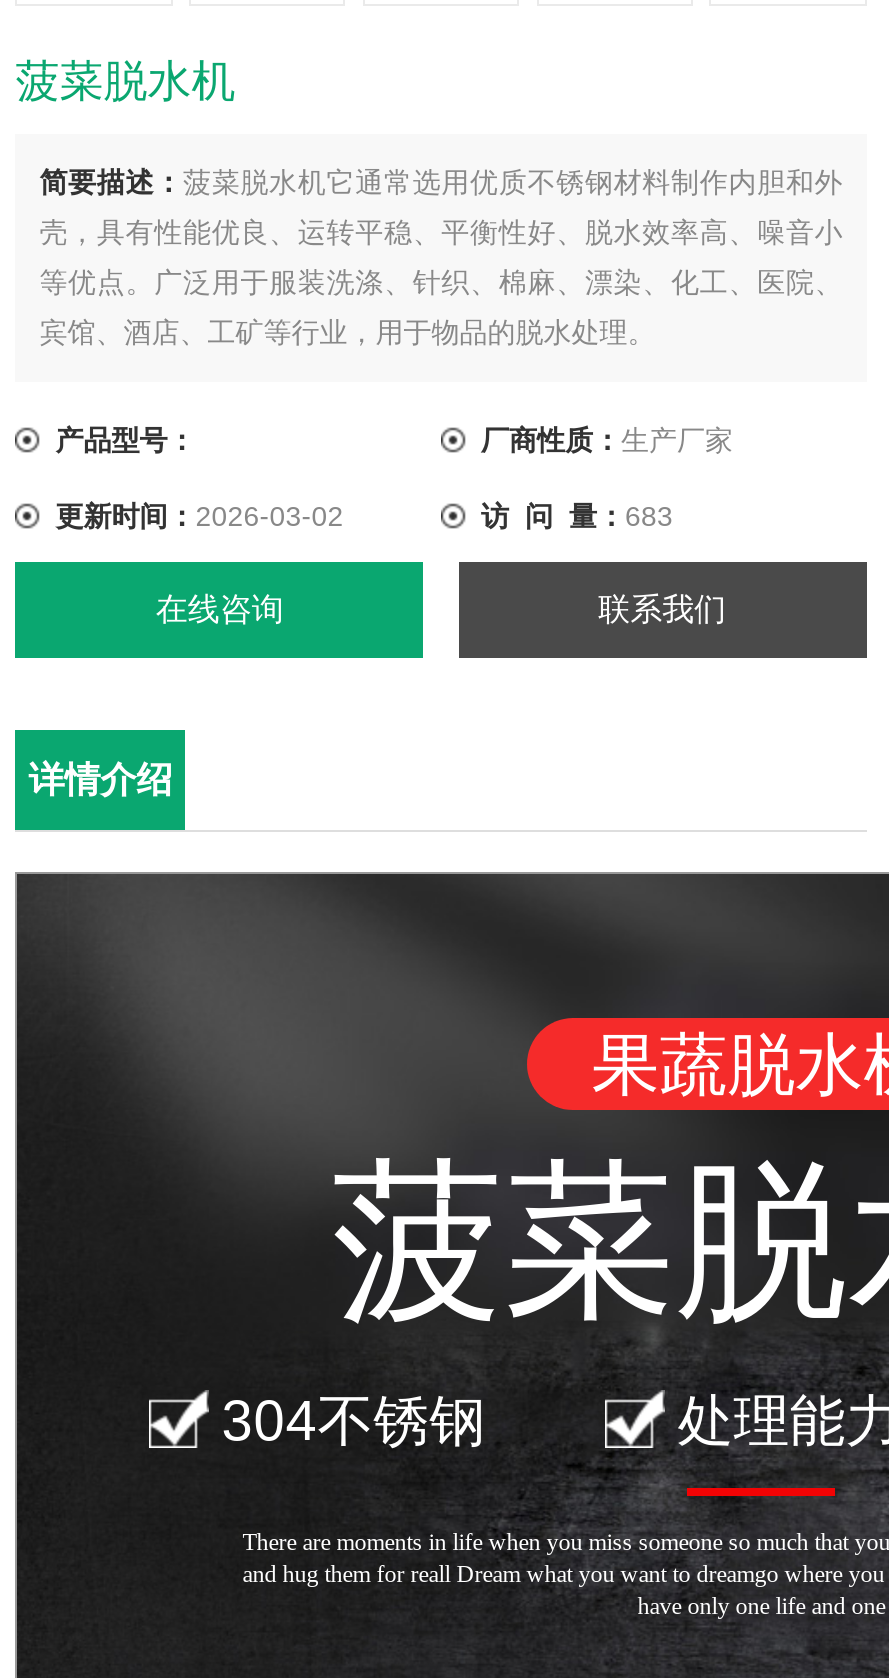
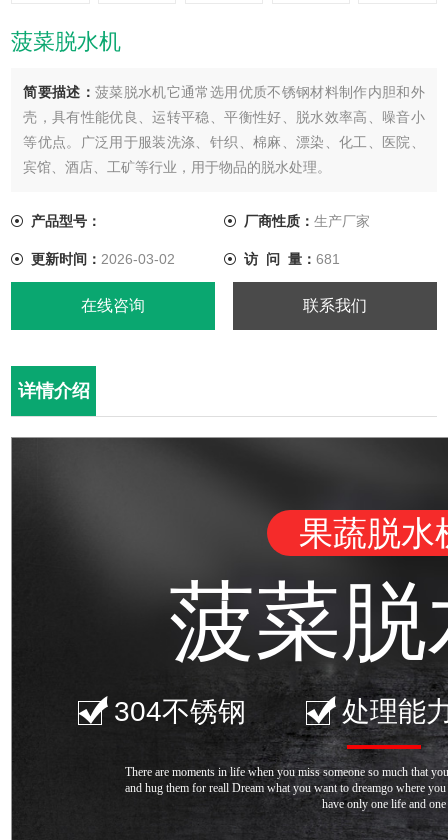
- 访 问 量：683
+ 访 问 量：681
